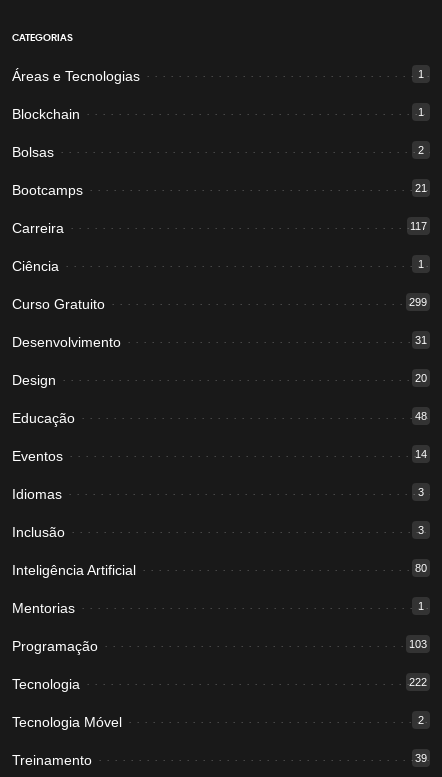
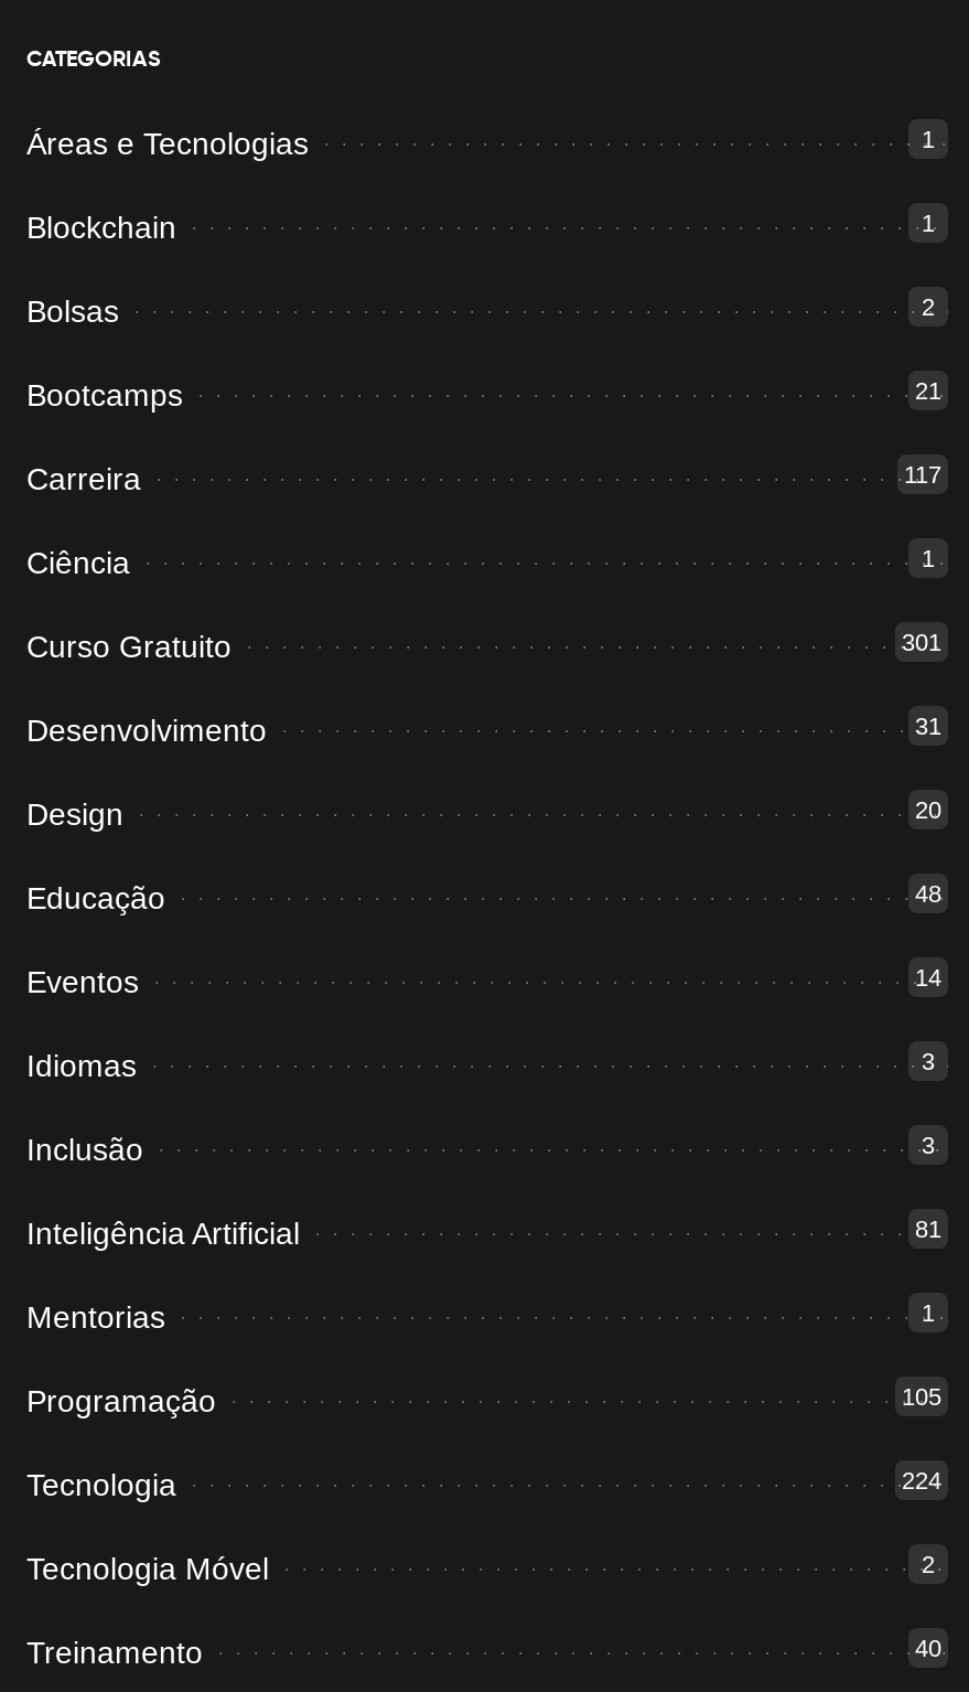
- 299
+ 301

- 80
+ 81

- 103
+ 105

- 222
+ 224

- 39
+ 40
